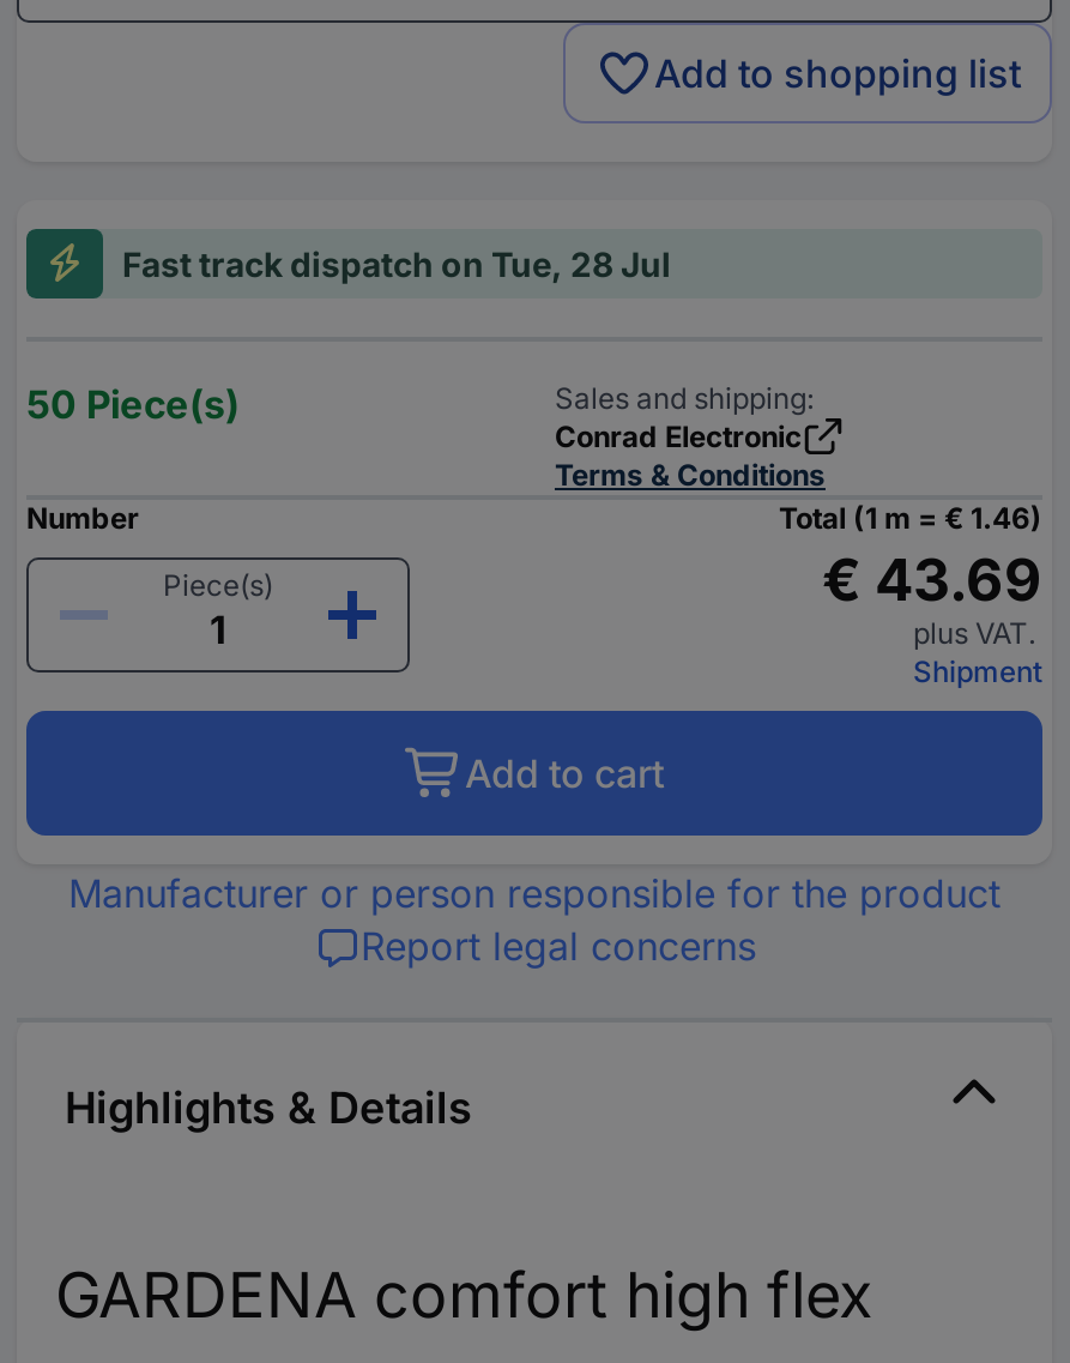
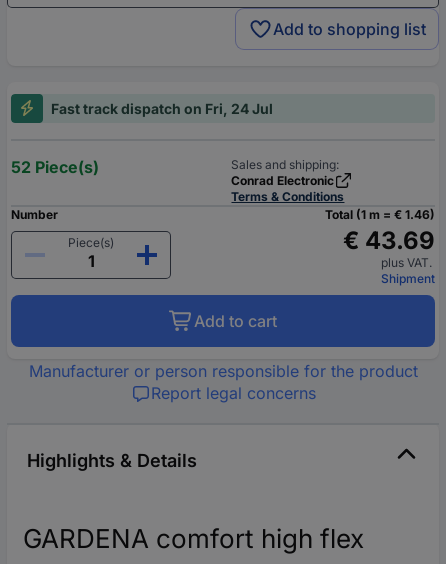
- Fast track dispatch on Tue, 28 Jul
+ Fast track dispatch on Fri, 24 Jul

- 50 Piece(s)
+ 52 Piece(s)
